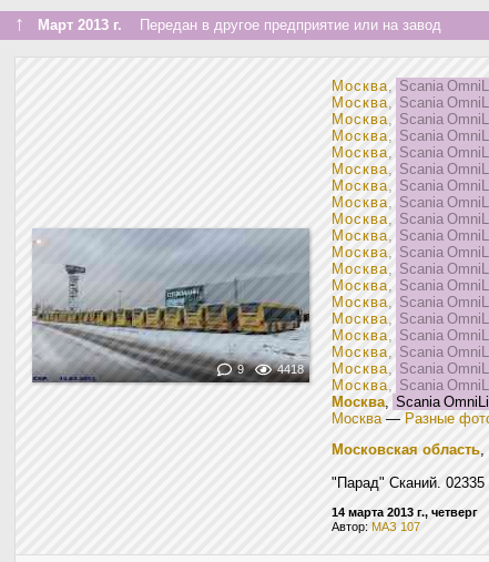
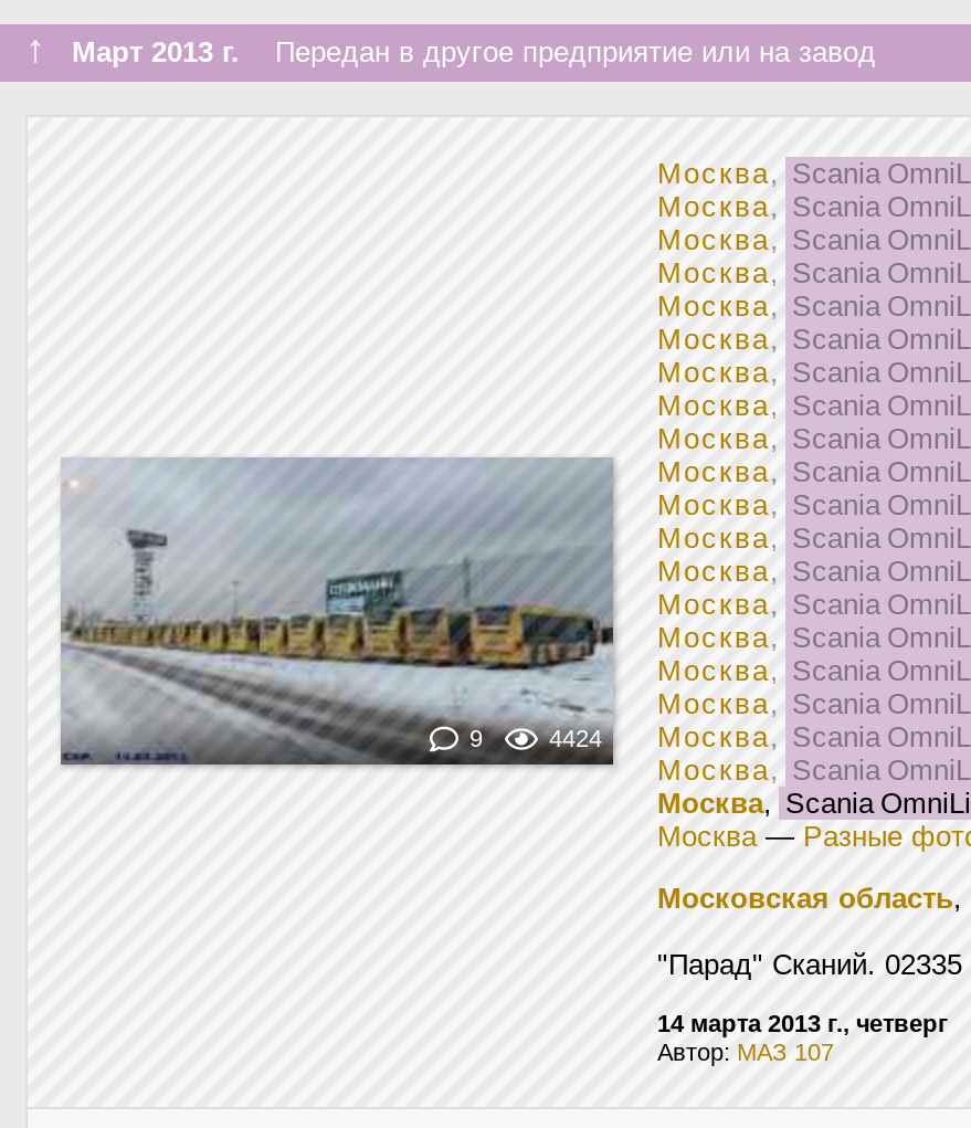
- 4418
+ 4424
